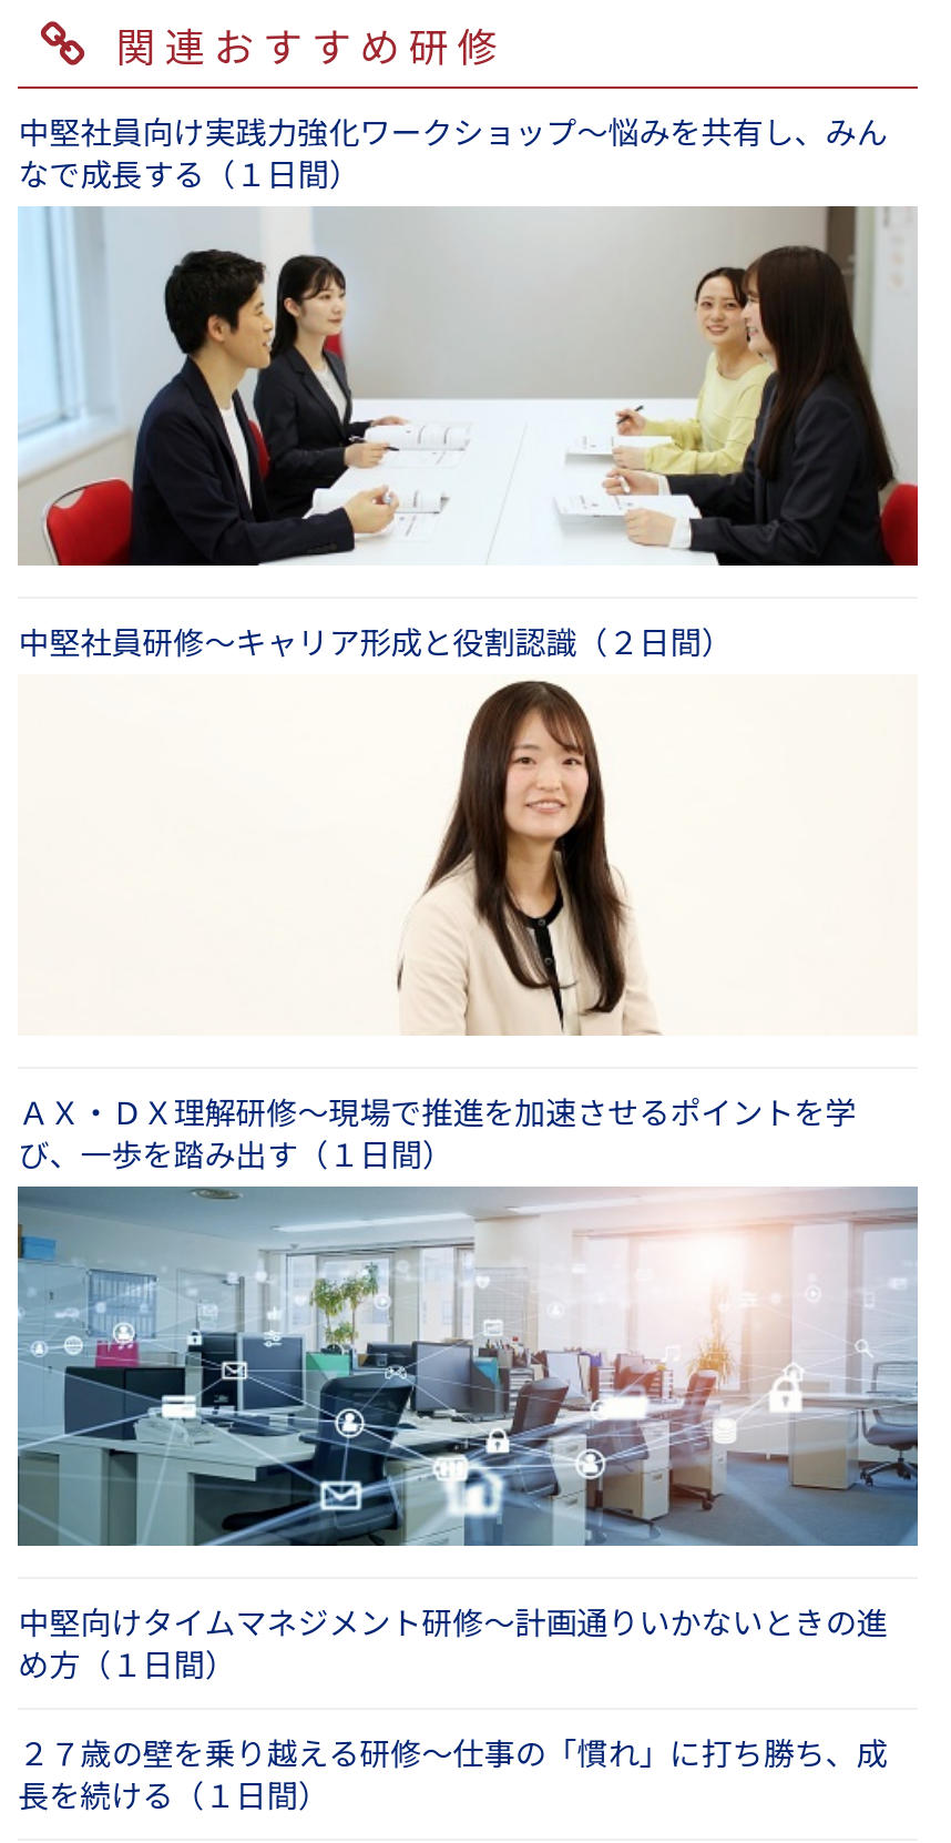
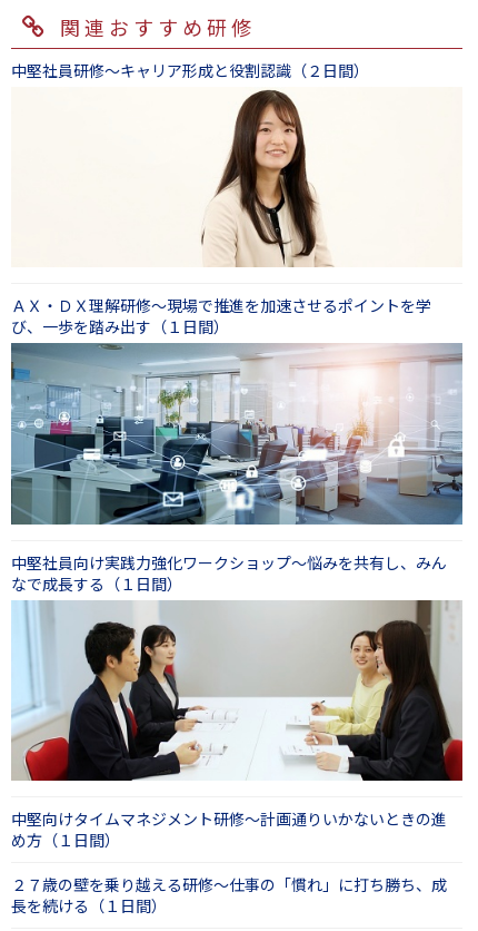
moved down: 中堅社員向け実践力強化ワークショップ～悩みを共有し、みん | なで成長する（１日間）

moved down: [image]

moved up: [image] | 中堅社員研修～キャリア形成と役割認識（２日間） | ＡＸ・ＤＸ理解研修～現場で推進を加速させるポイントを学 | び、一歩を踏み出す（１日間）

moved up: [image]
